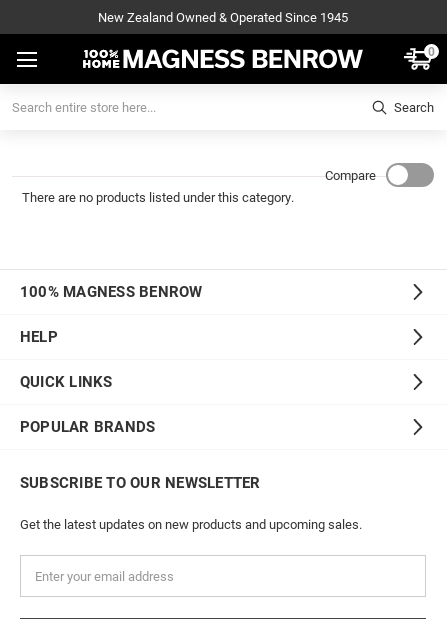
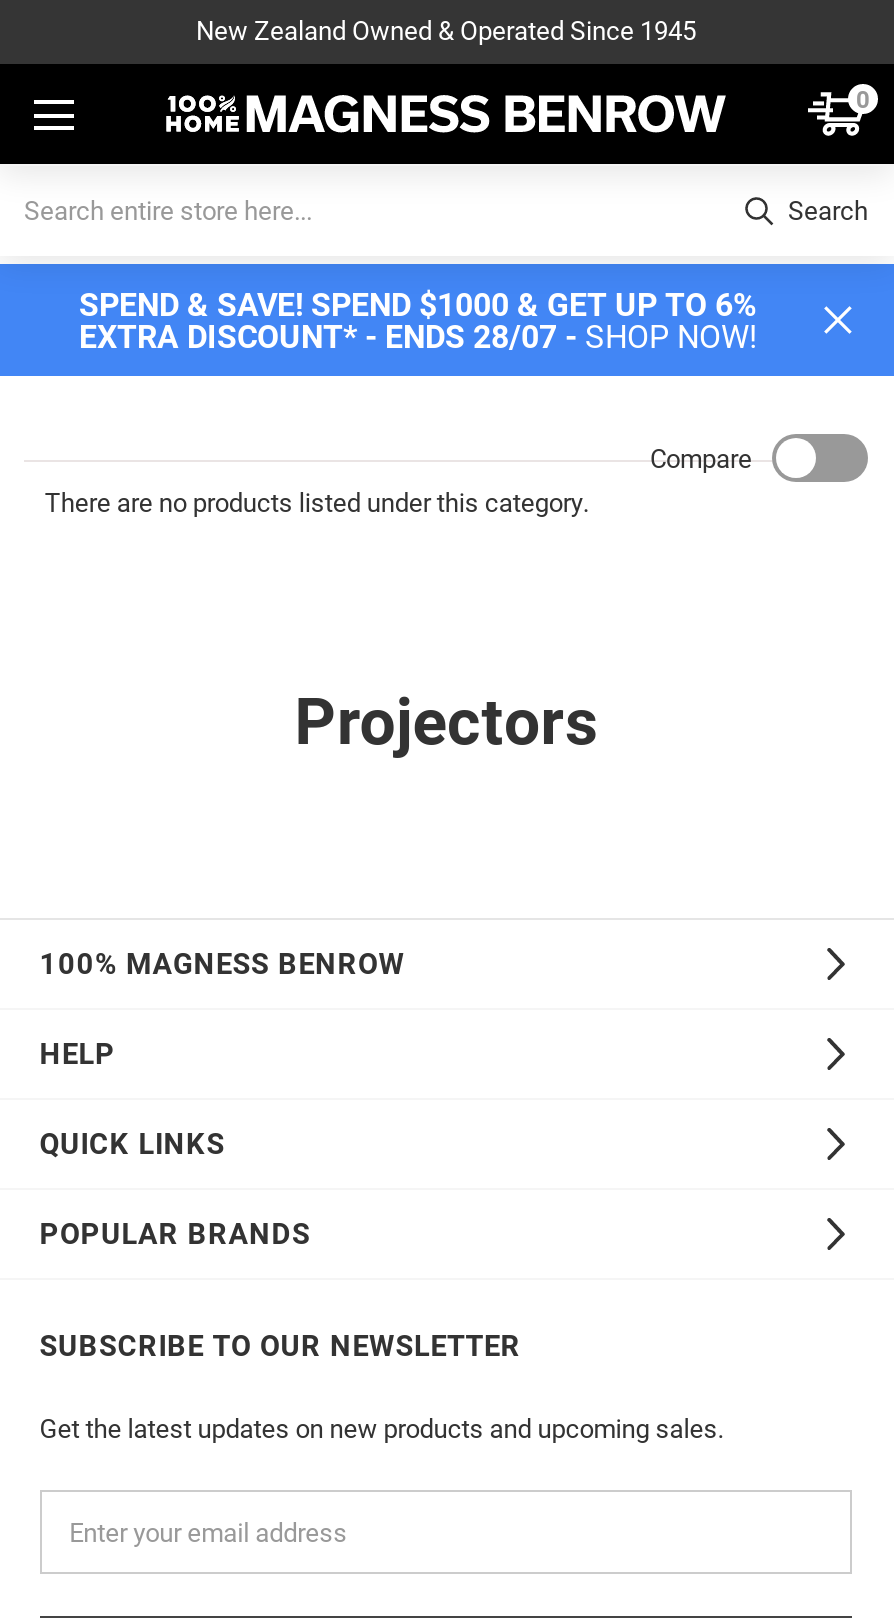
+ SPEND & SAVE! SPEND $1000 & GET UP TO 6%
+ EXTRA DISCOUNT* - ENDS 28/07 -SHOP NOW!

+ Projectors
